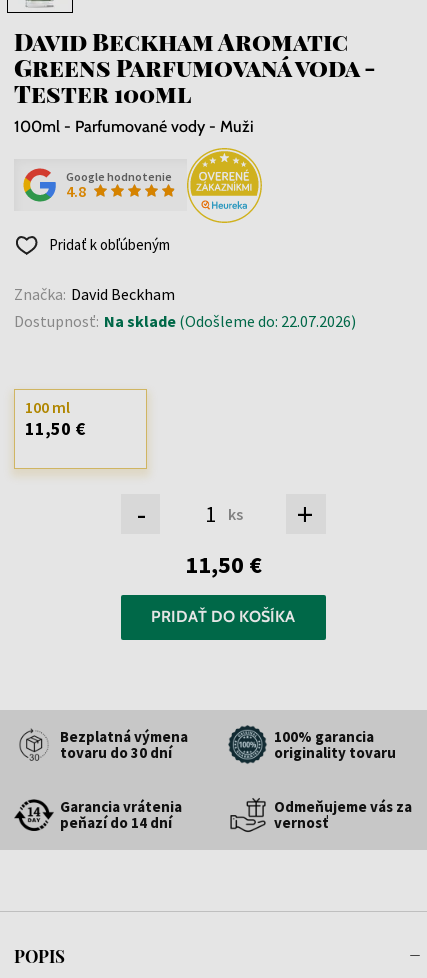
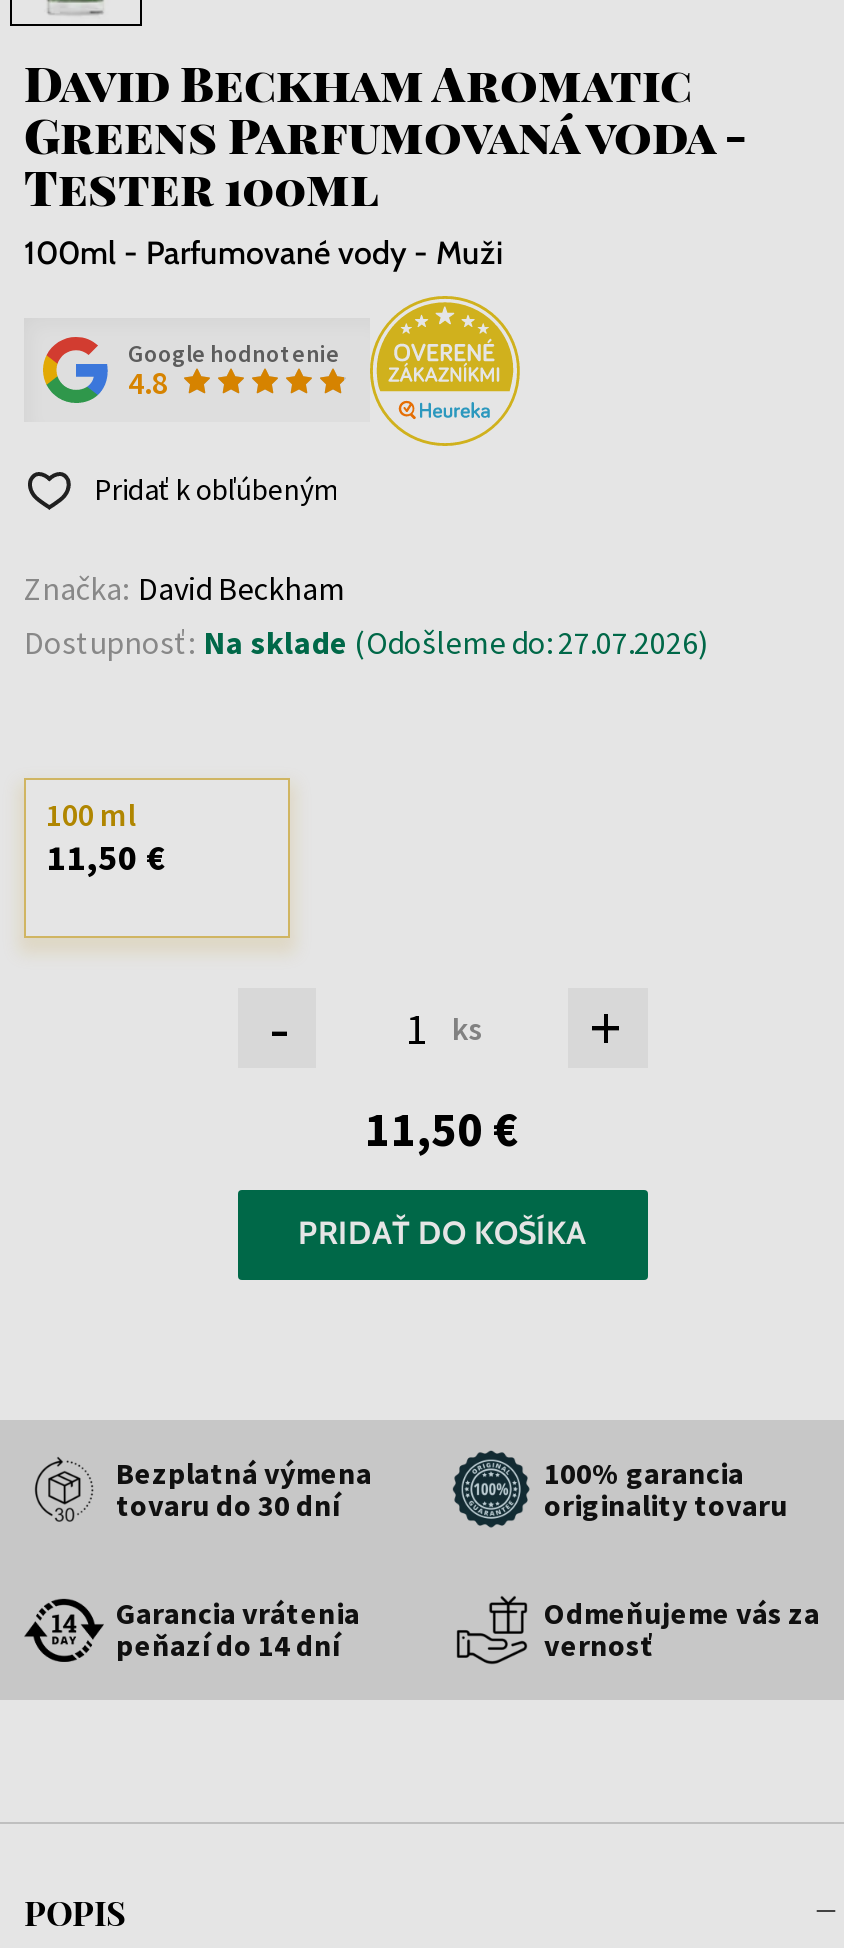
- Dostupnosť: Na sklade (Odošleme do: 22.07.2026)
+ Dostupnosť: Na sklade (Odošleme do: 27.07.2026)
